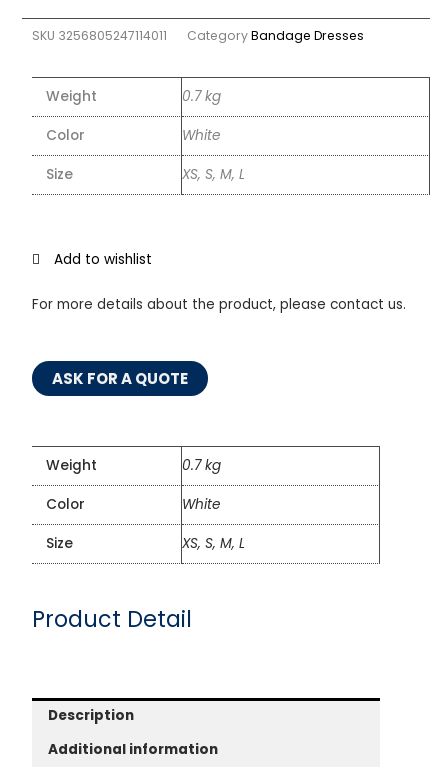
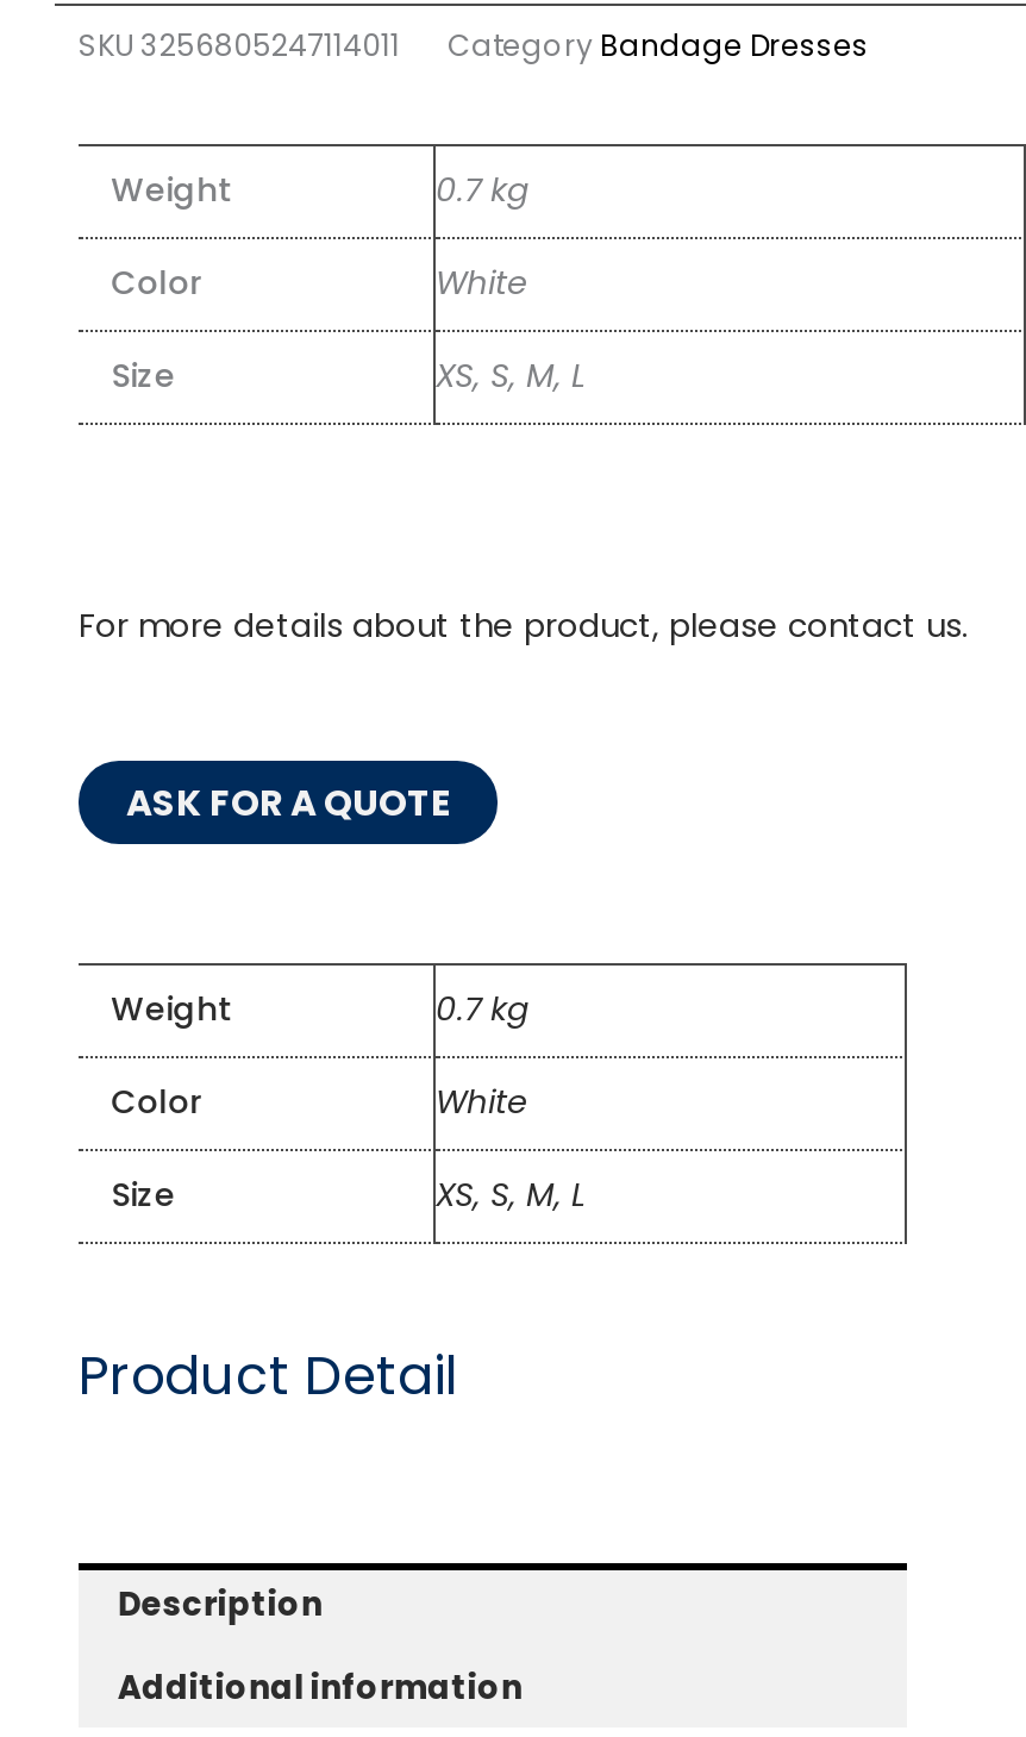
- Add to wishlist
